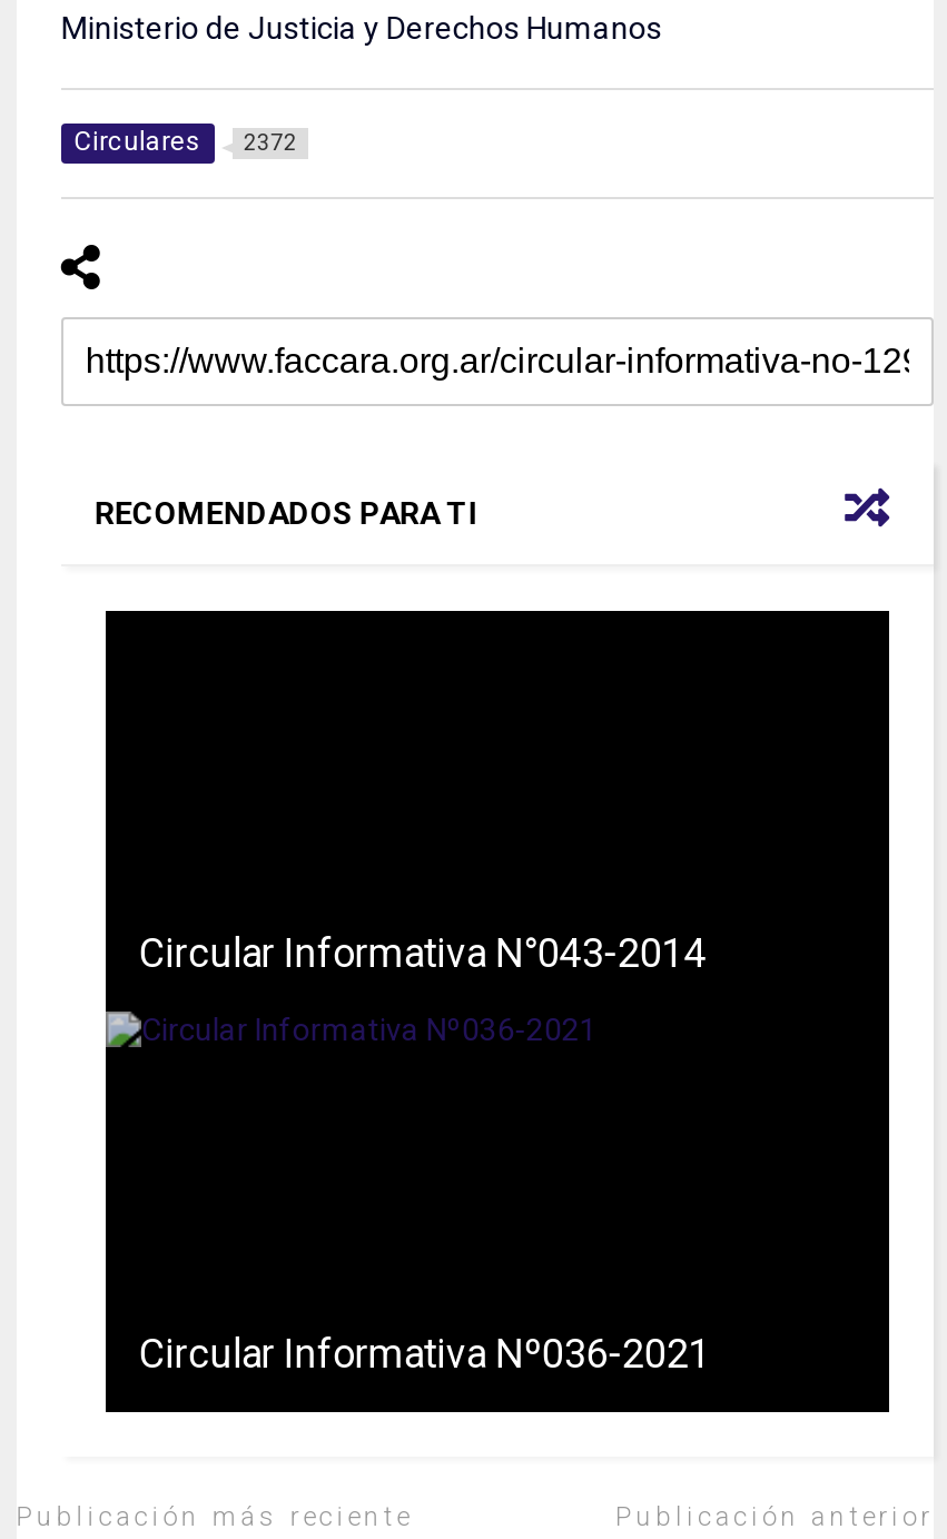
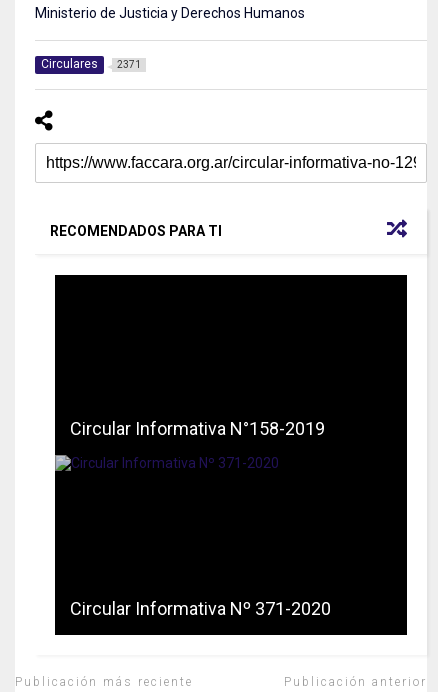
- Circulares 2372
+ Circulares 2371

- Circular Informativa N°043-2014
+ Circular Informativa N°158-2019

- Circular Informativa Nº036-2021
+ Circular Informativa Nº 371-2020
